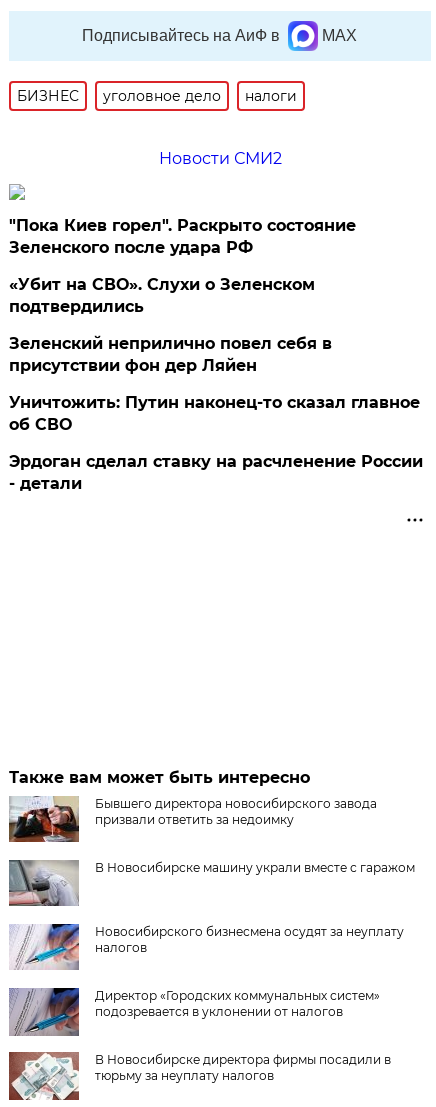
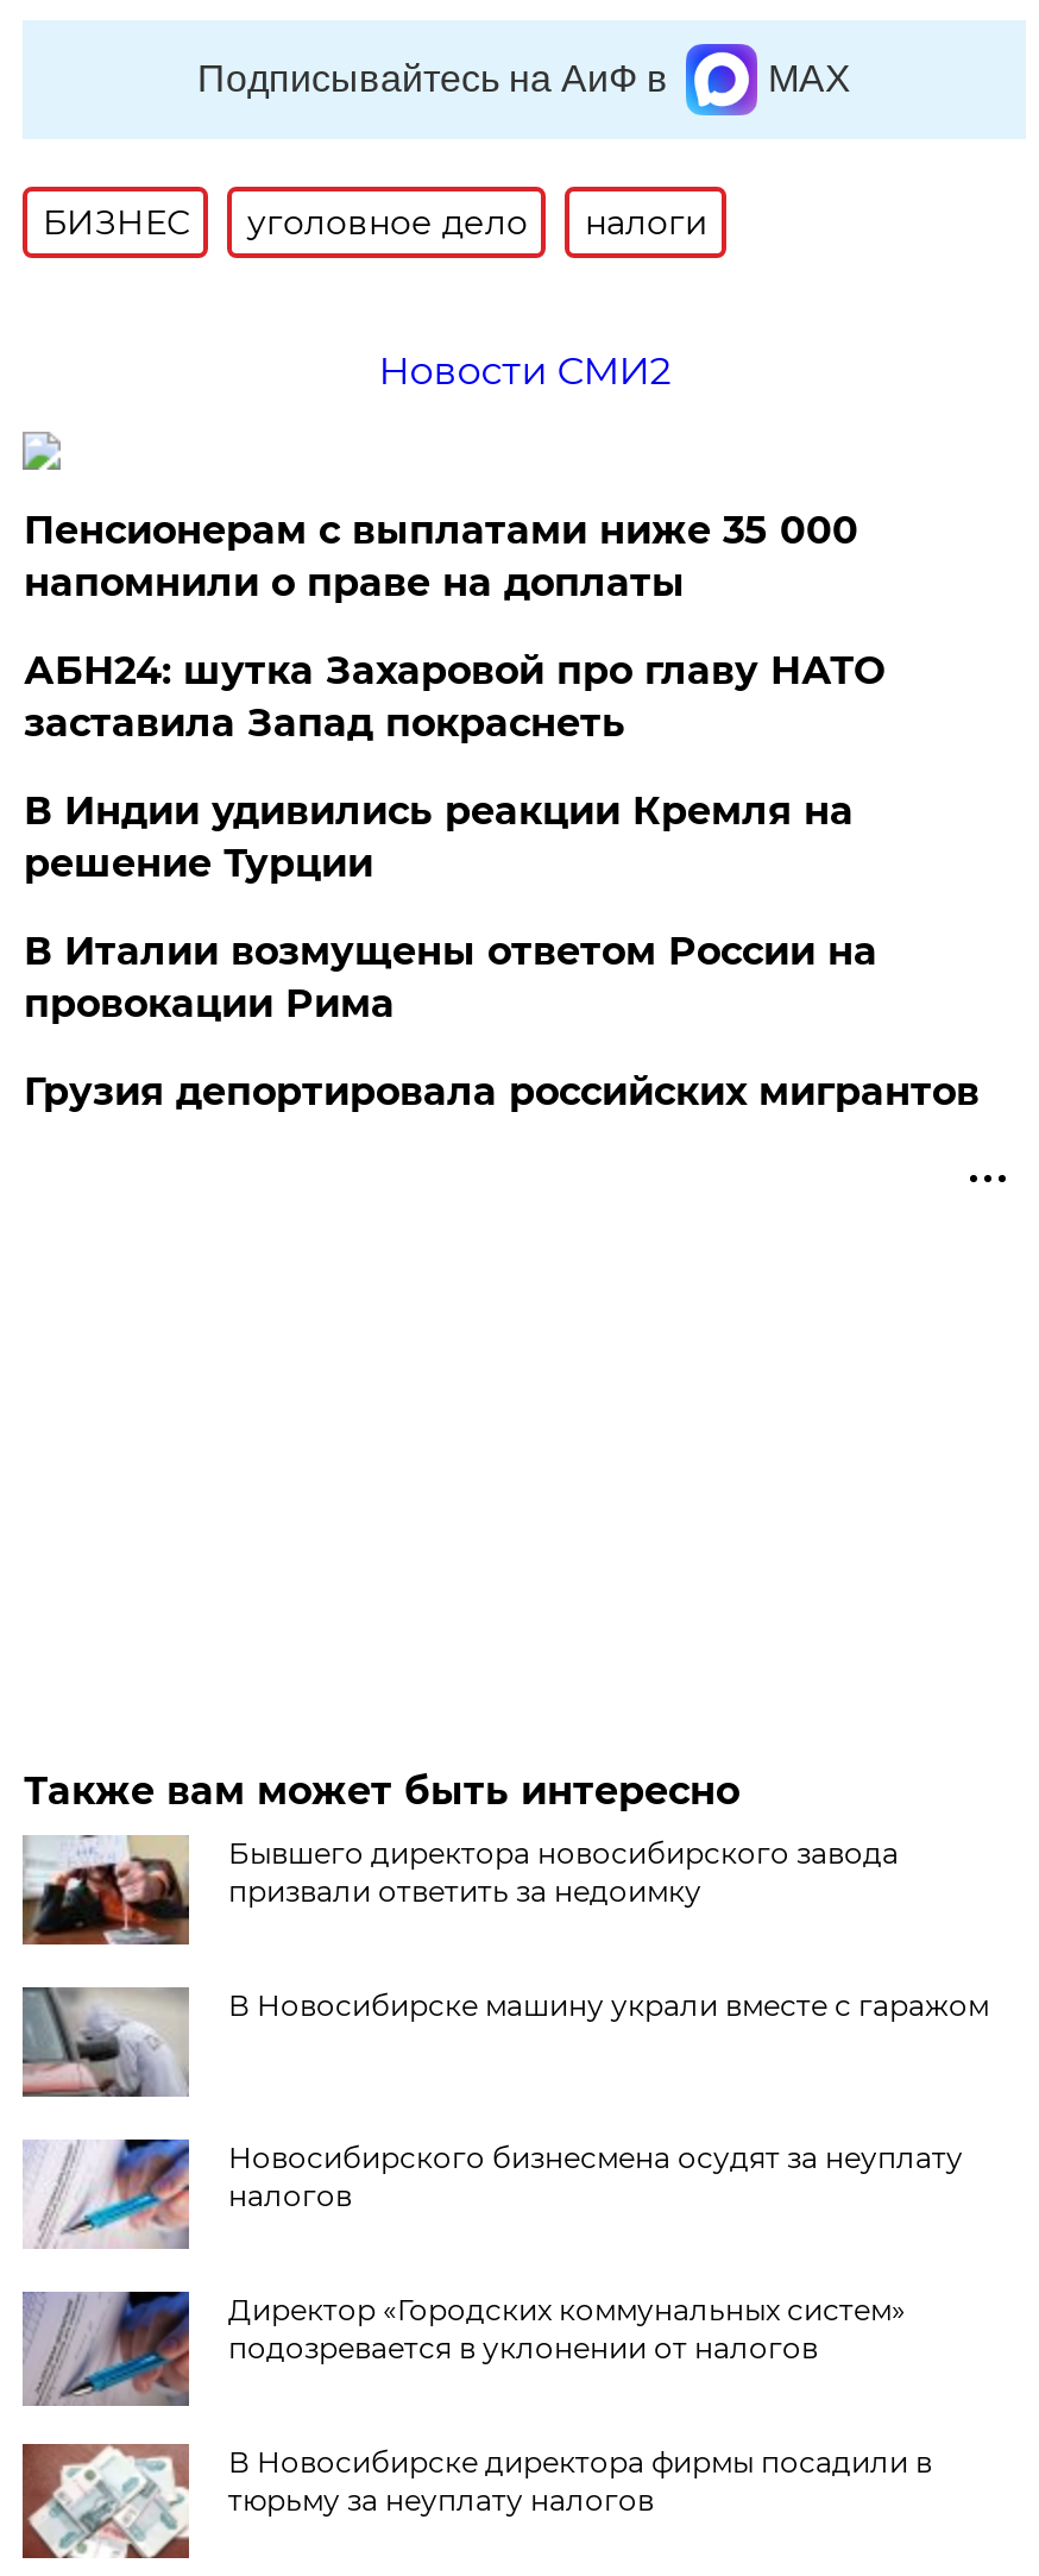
- "Пока Киев горел". Раскрыто состояние
- Зеленского после удара РФ
+ Пенсионерам с выплатами ниже 35 000
+ напомнили о праве на доплаты

- «Убит на СВО». Слухи о Зеленском
- подтвердились
+ АБН24: шутка Захаровой про главу НАТО
+ заставила Запад покраснеть

- Зеленский неприлично повел cебя в
- присутствии фон дер Ляйен
+ В Индии удивились реакции Кремля на
+ решение Турции

- Уничтожить: Путин наконец-то сказал главное
- об СВО
+ В Италии возмущены ответом России на
+ провокации Рима

- Эрдоган сделал ставку на расчленение России
- - детали
+ Грузия депортировала российских мигрантов
